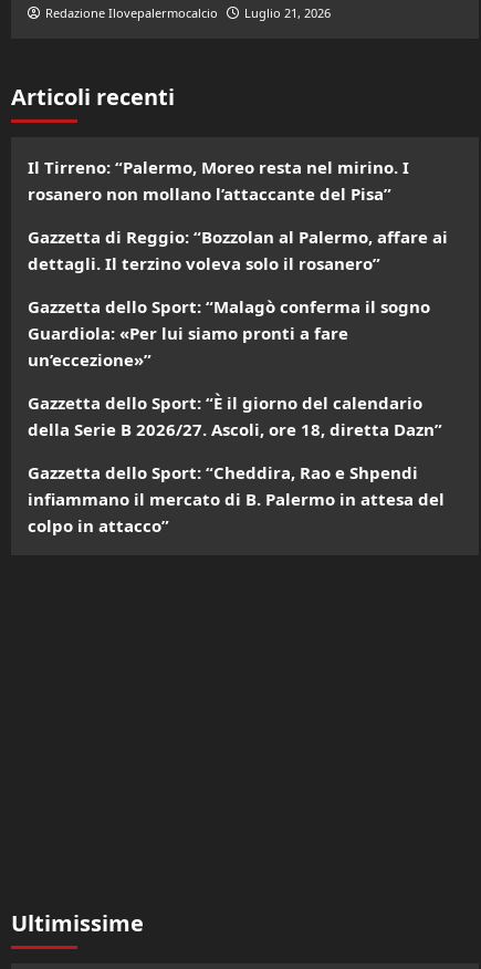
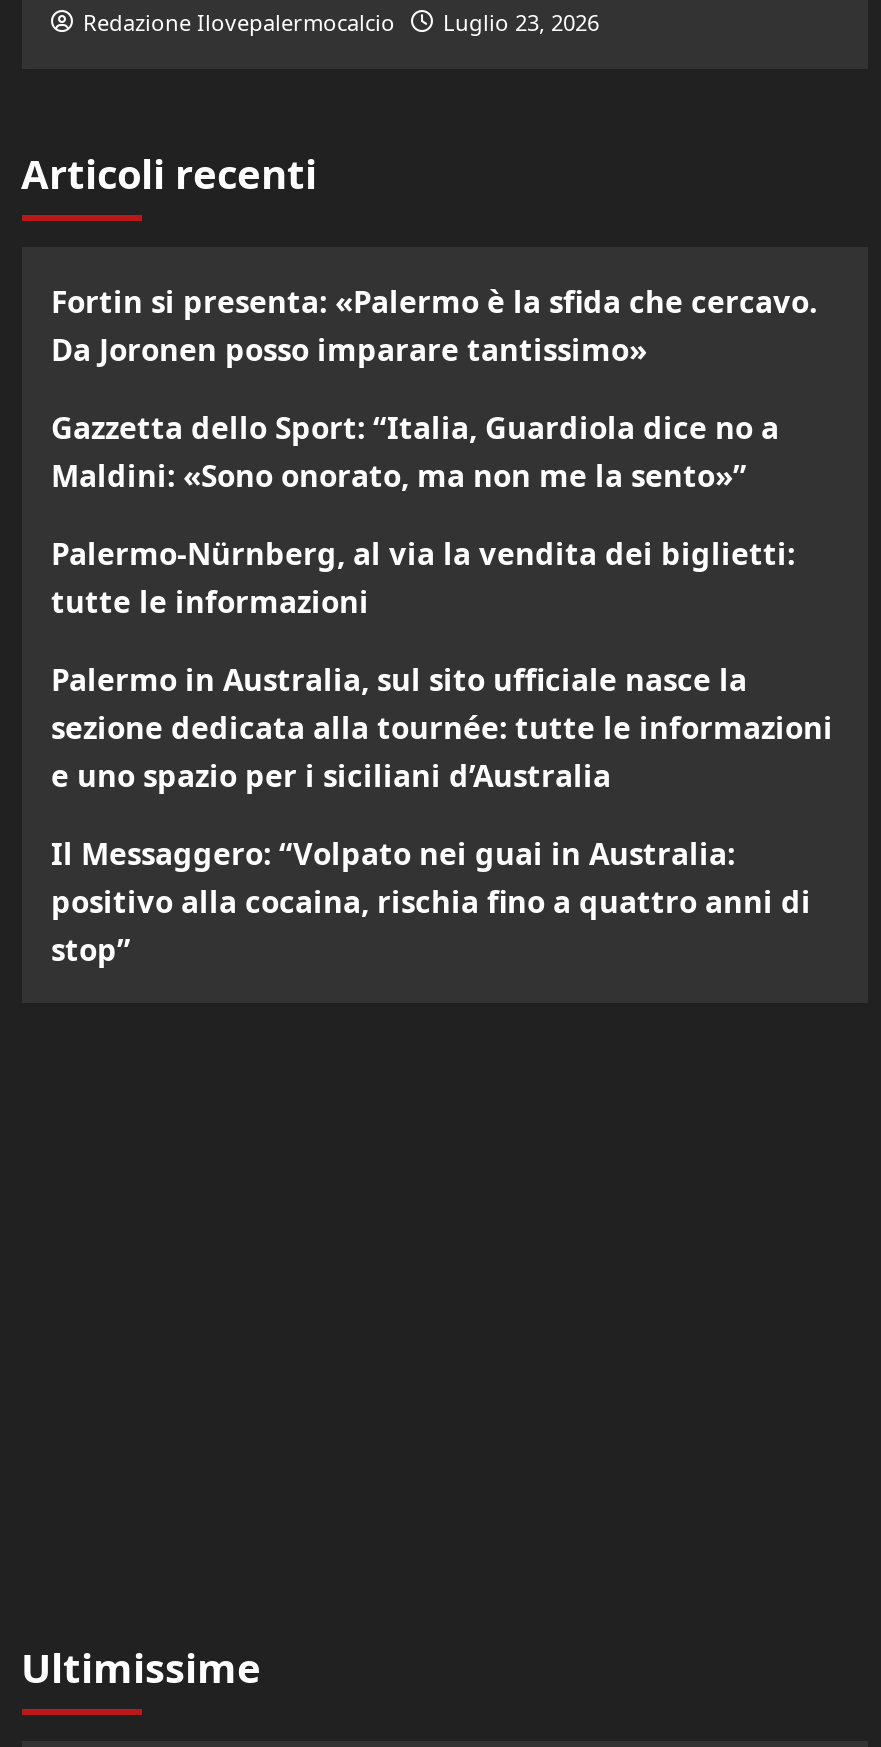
- Redazione Ilovepalermocalcio Luglio 21, 2026
+ Redazione Ilovepalermocalcio Luglio 23, 2026

- Il Tirreno: “Palermo, Moreo resta nel mirino. I
- rosanero non mollano l’attaccante del Pisa”
+ Fortin si presenta: «Palermo è la sfida che cercavo.
+ Da Joronen posso imparare tantissimo»

- Gazzetta di Reggio: “Bozzolan al Palermo, affare ai
- dettagli. Il terzino voleva solo il rosanero”
+ Gazzetta dello Sport: “Italia, Guardiola dice no a
+ Maldini: «Sono onorato, ma non me la sento»”

- Gazzetta dello Sport: “Malagò conferma il sogno
- Guardiola: «Per lui siamo pronti a fare
- un’eccezione»”
+ Palermo-Nürnberg, al via la vendita dei biglietti:
+ tutte le informazioni

- Gazzetta dello Sport: “È il giorno del calendario
- della Serie B 2026/27. Ascoli, ore 18, diretta Dazn”
+ Palermo in Australia, sul sito ufficiale nasce la
+ sezione dedicata alla tournée: tutte le informazioni
+ e uno spazio per i siciliani d’Australia

- Gazzetta dello Sport: “Cheddira, Rao e Shpendi
- infiammano il mercato di B. Palermo in attesa del
- colpo in attacco”
+ Il Messaggero: “Volpato nei guai in Australia:
+ positivo alla cocaina, rischia fino a quattro anni di
+ stop”
